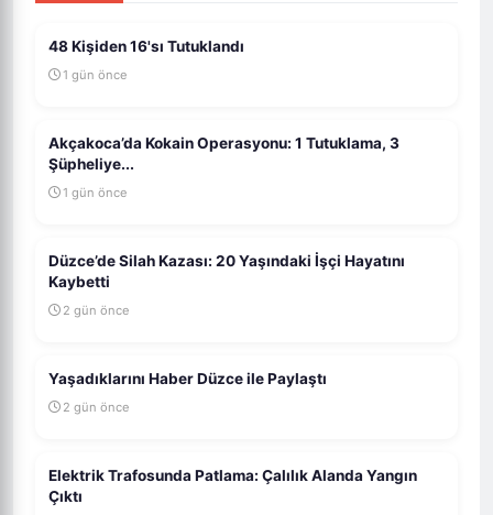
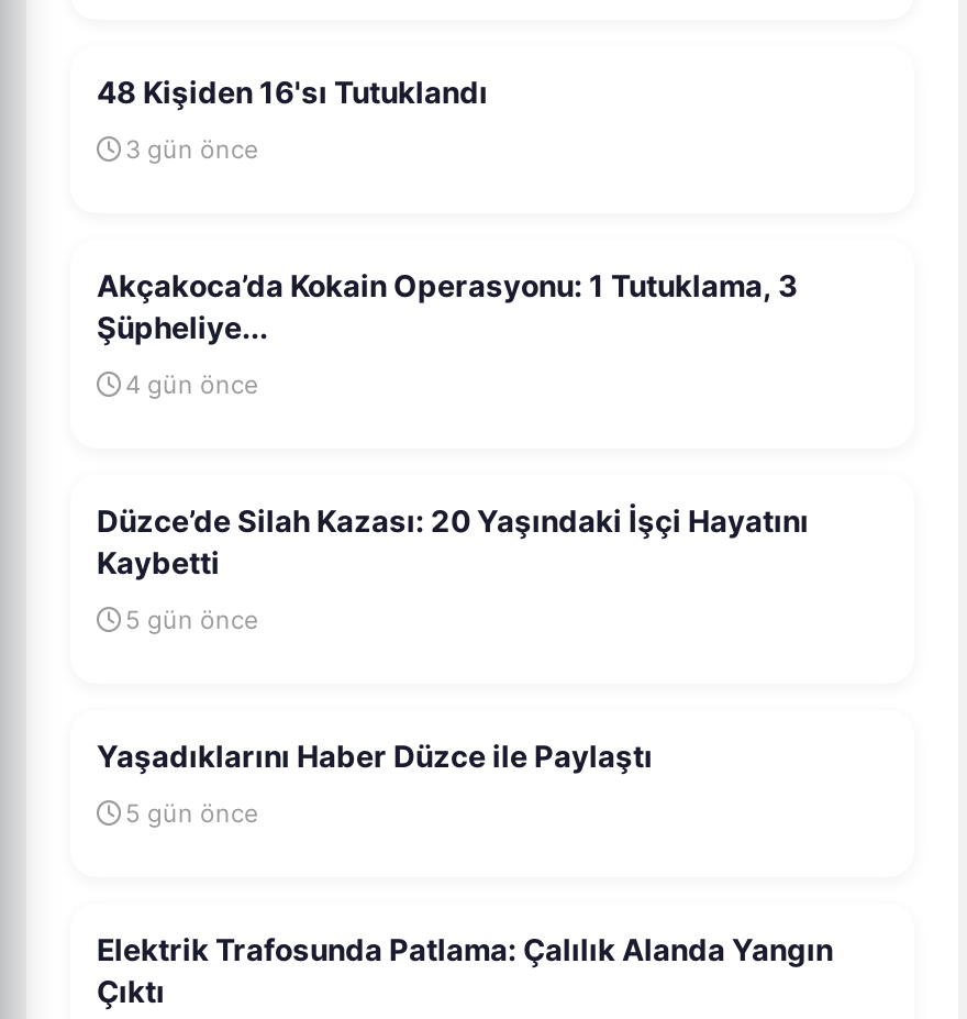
- 1 gün önce
+ 3 gün önce

- 1 gün önce
+ 4 gün önce

- 2 gün önce
+ 5 gün önce

- 2 gün önce
+ 5 gün önce
